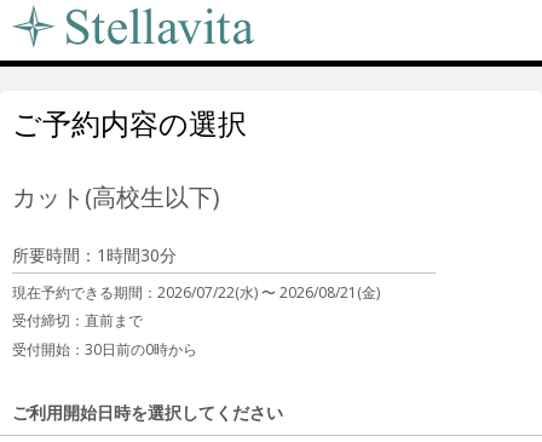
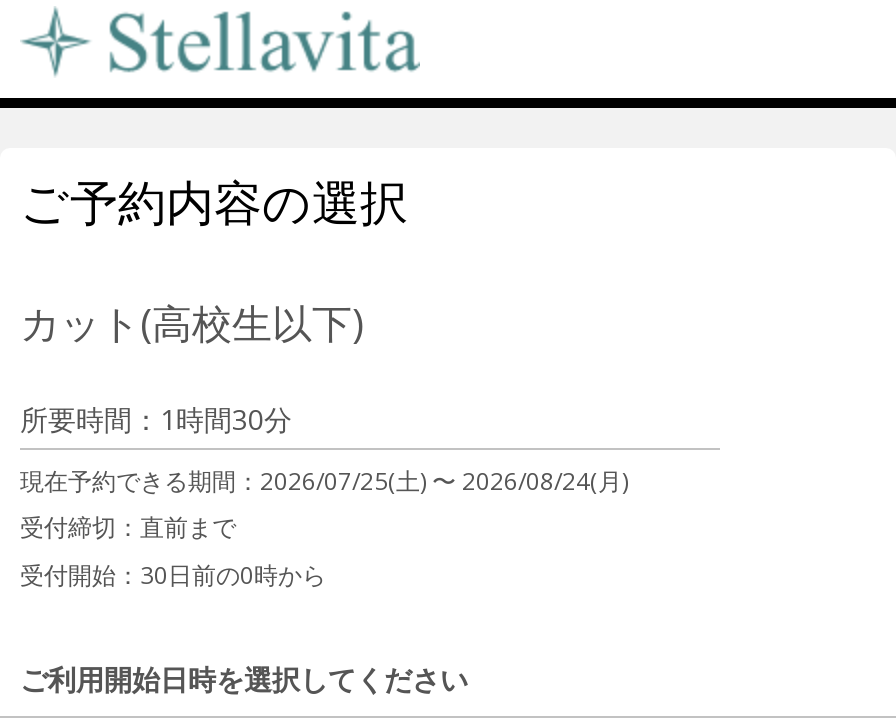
- 現在予約できる期間：2026/07/22(水) 〜2026/08/21(金)
+ 現在予約できる期間：2026/07/25(土) 〜2026/08/24(月)
